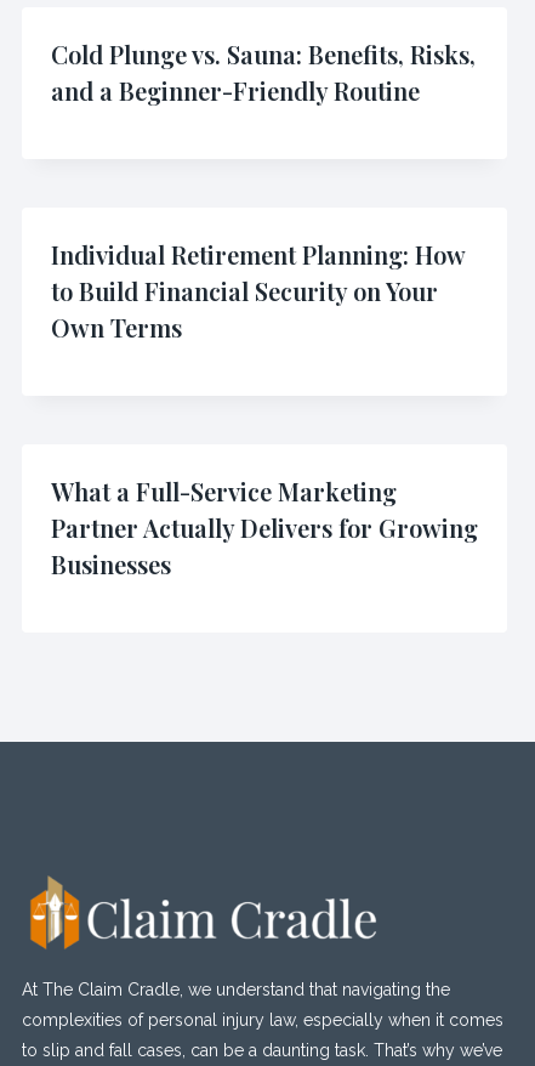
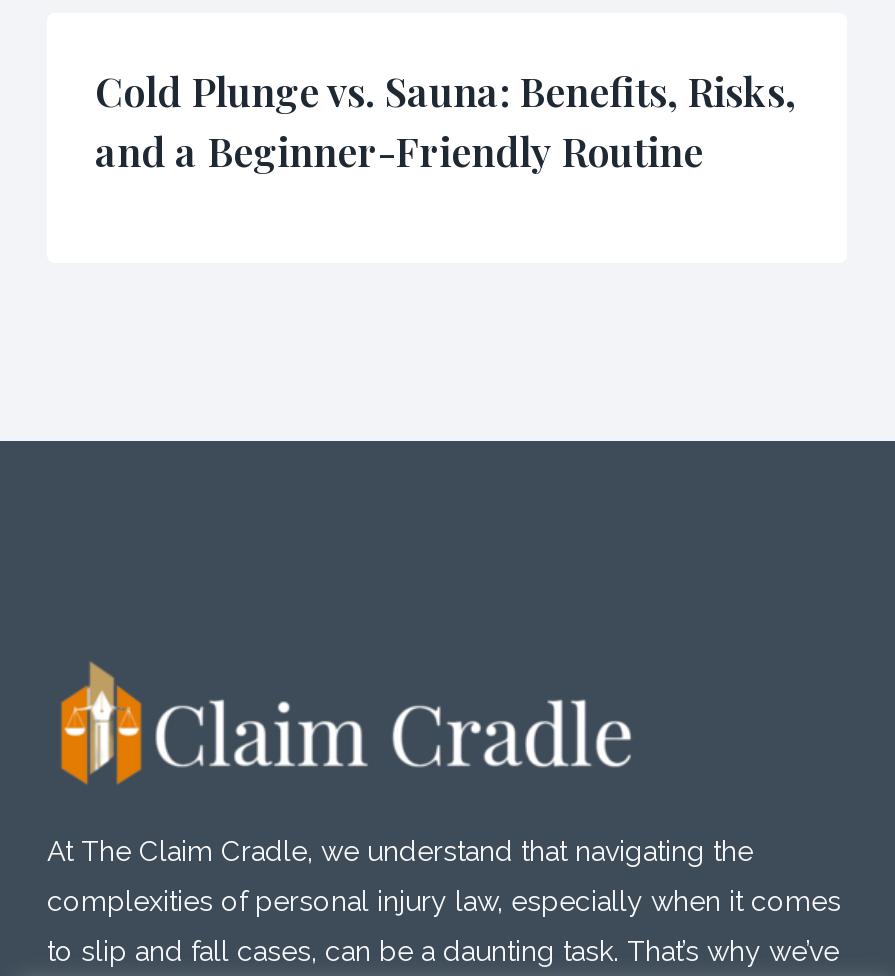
- Individual Retirement Planning: How
- to Build Financial Security on Your
- Own Terms

- What a Full-Service Marketing
- Partner Actually Delivers for Growing
- Businesses
